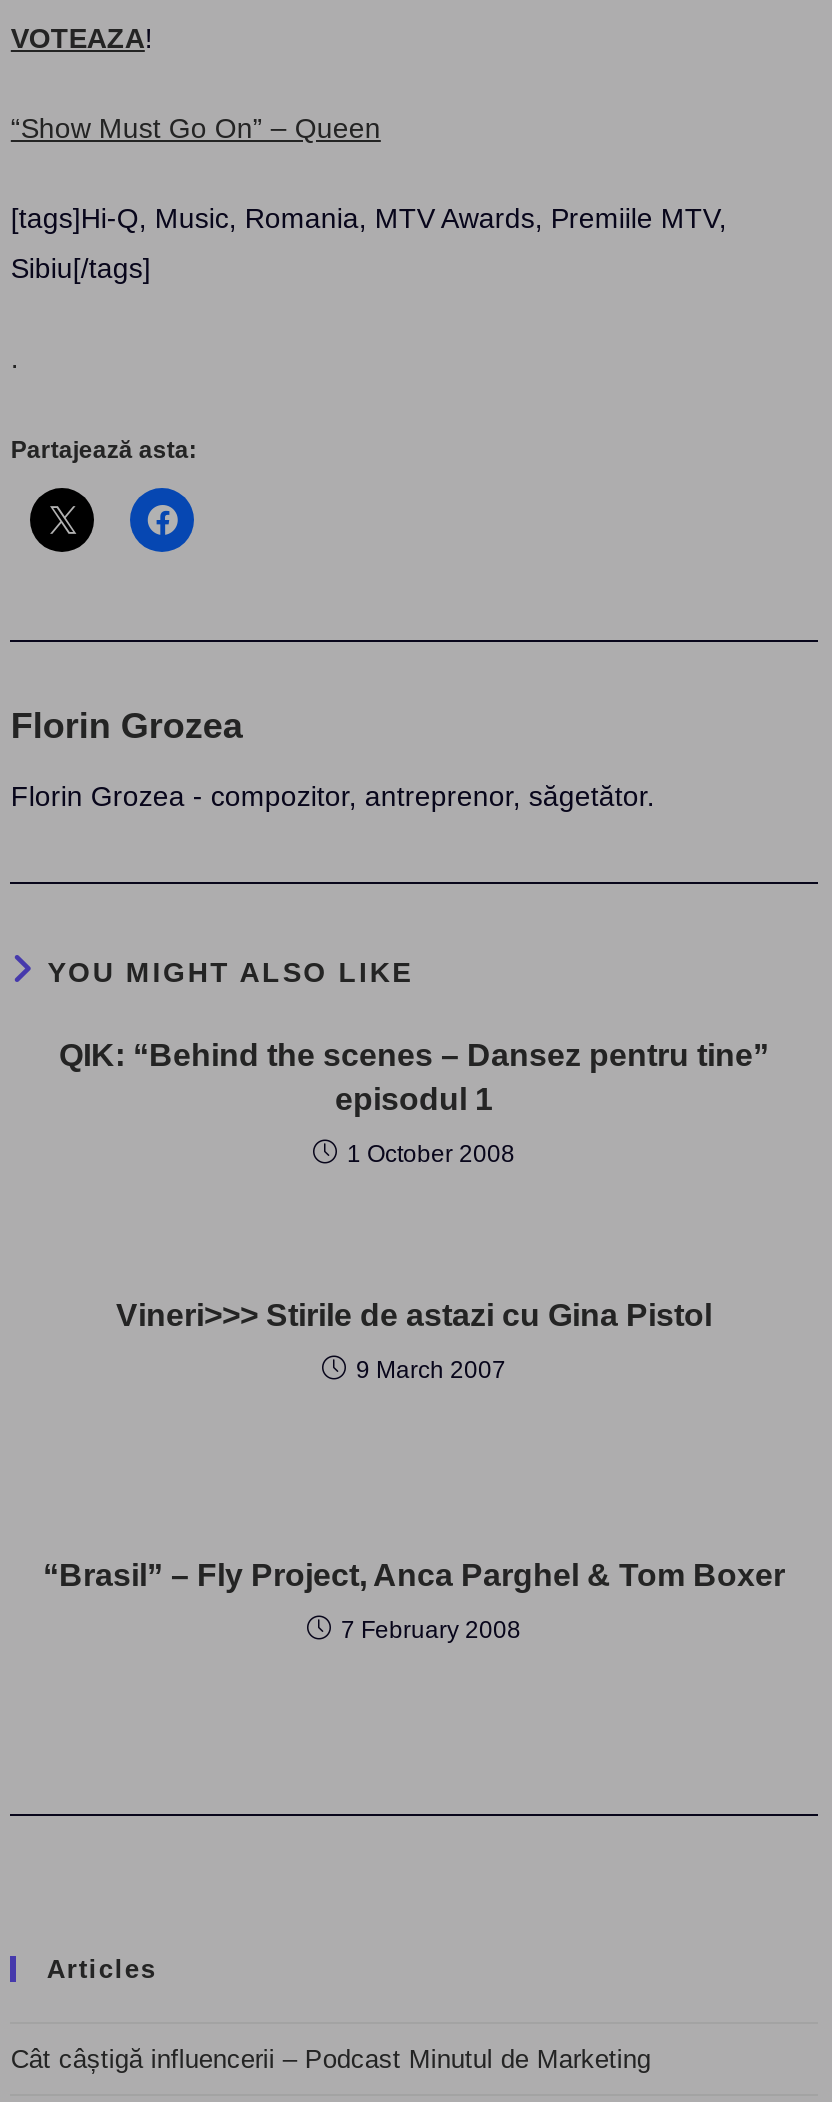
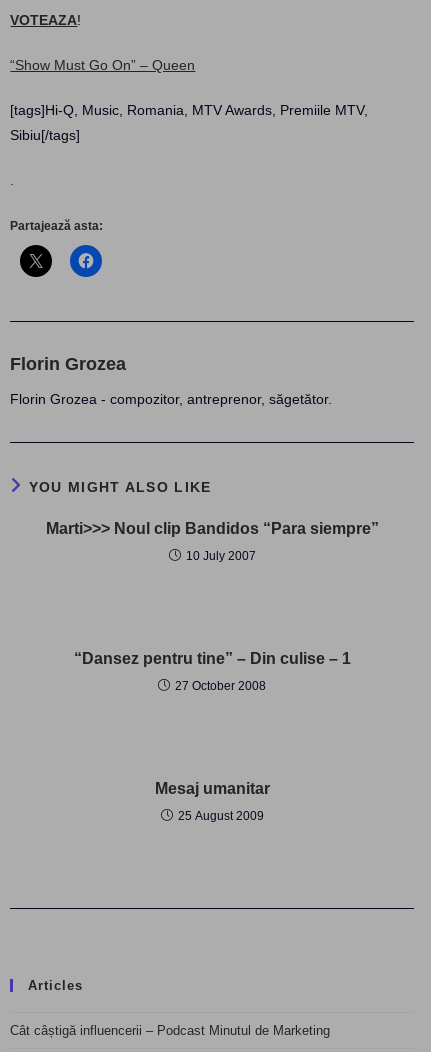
- QIK: “Behind the scenes – Dansez pentru tine”
- episodul 1
+ Marti>>> Noul clip Bandidos “Para siempre”

- 1 October 2008
+ 10 July 2007

- Vineri>>> Stirile de astazi cu Gina Pistol
+ “Dansez pentru tine” – Din culise – 1

- 9 March 2007
+ 27 October 2008

- “Brasil” – Fly Project, Anca Parghel & Tom Boxer
+ Mesaj umanitar

- 7 February 2008
+ 25 August 2009
